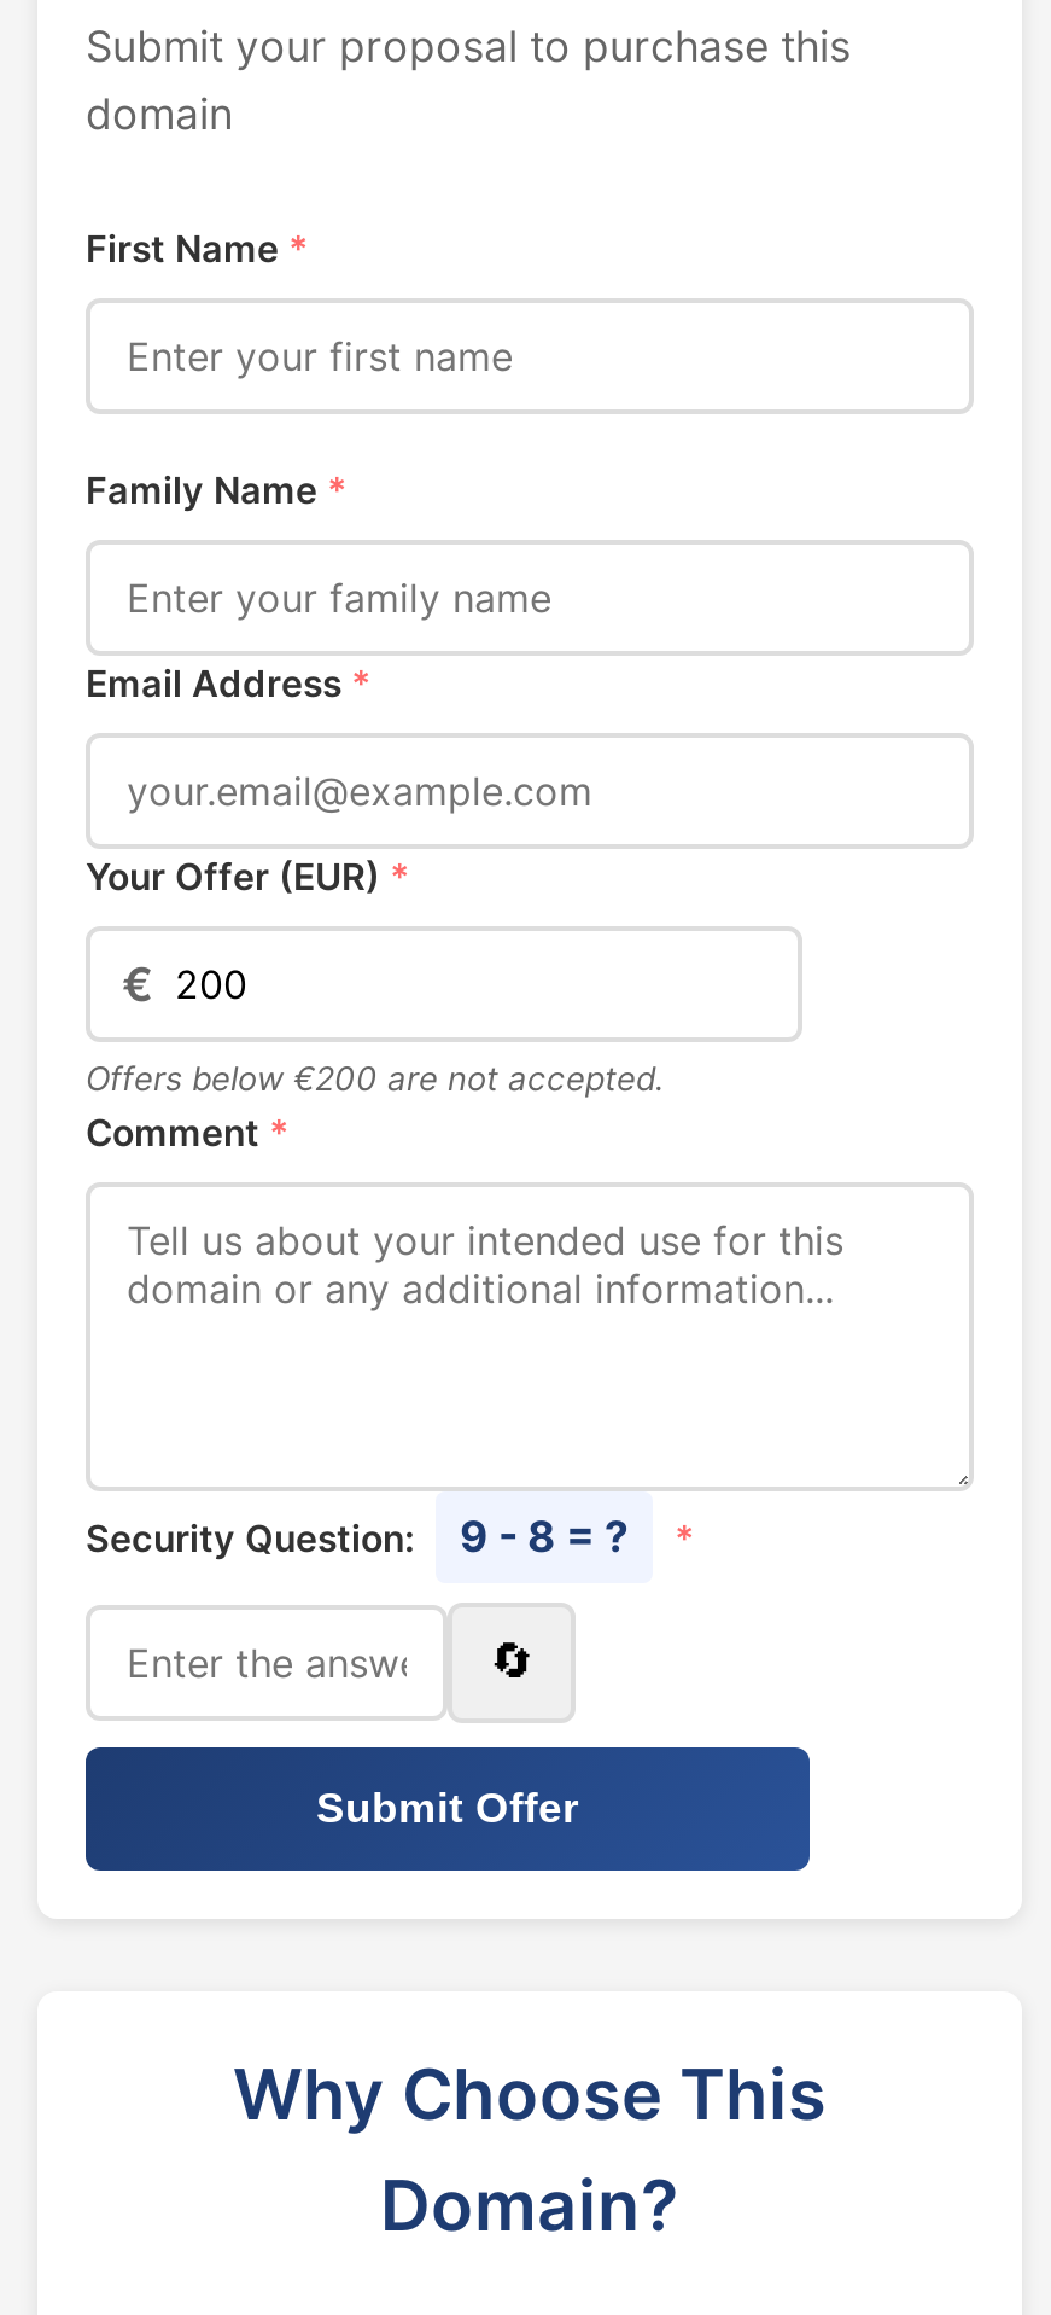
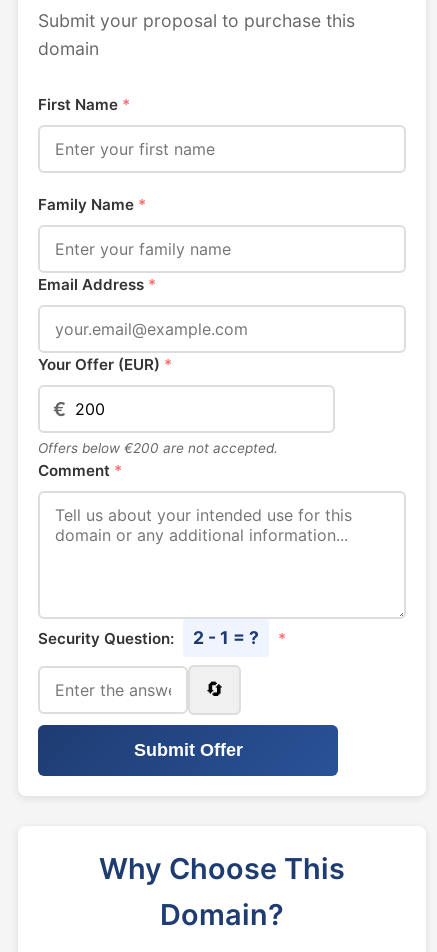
- 9 - 8 = ?
+ 2 - 1 = ?
